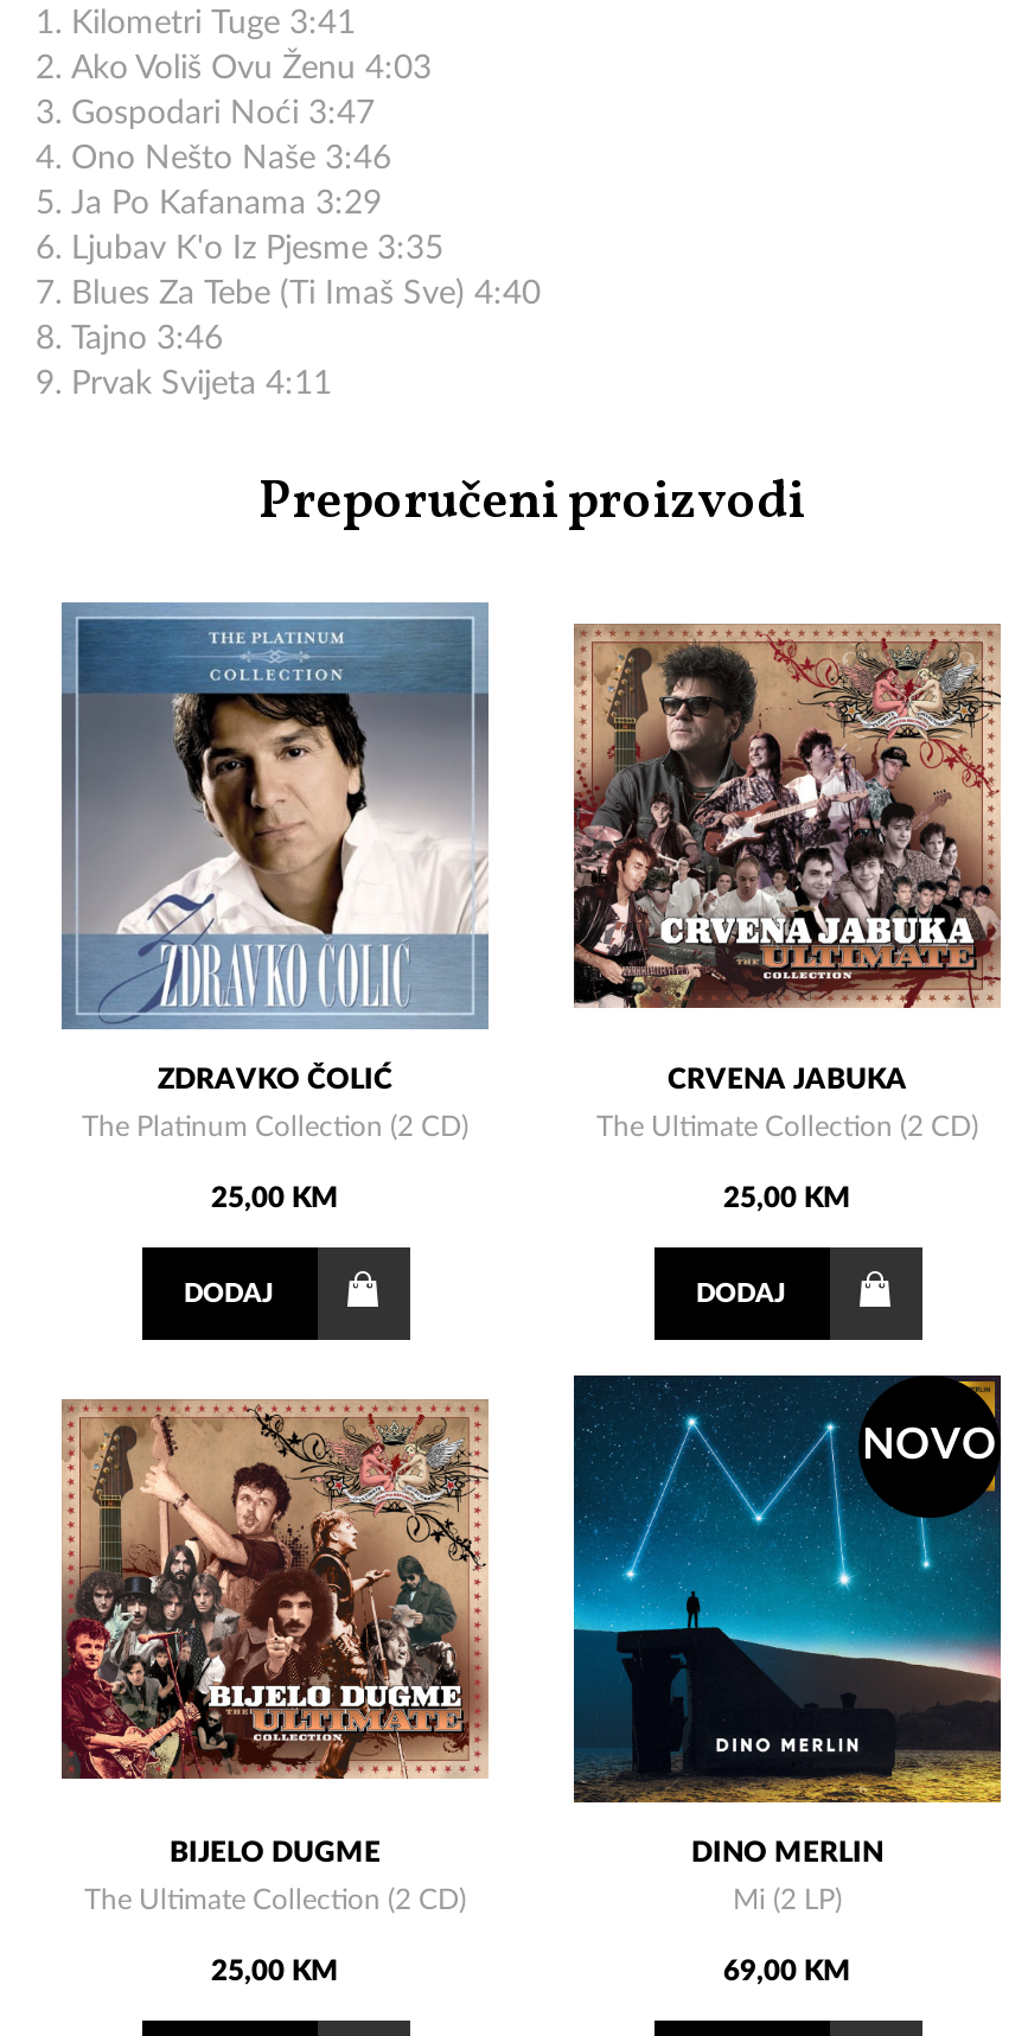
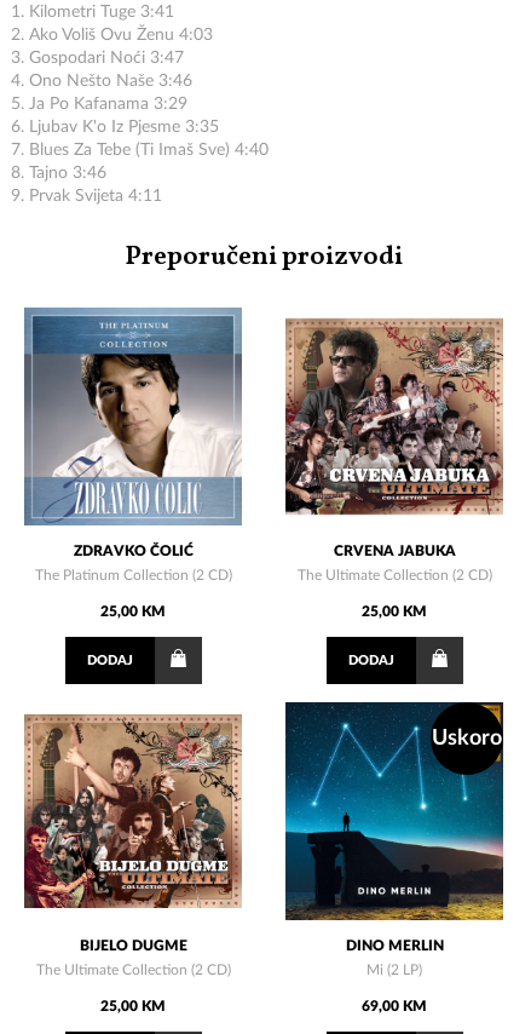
- NOVO
+ Uskoro
